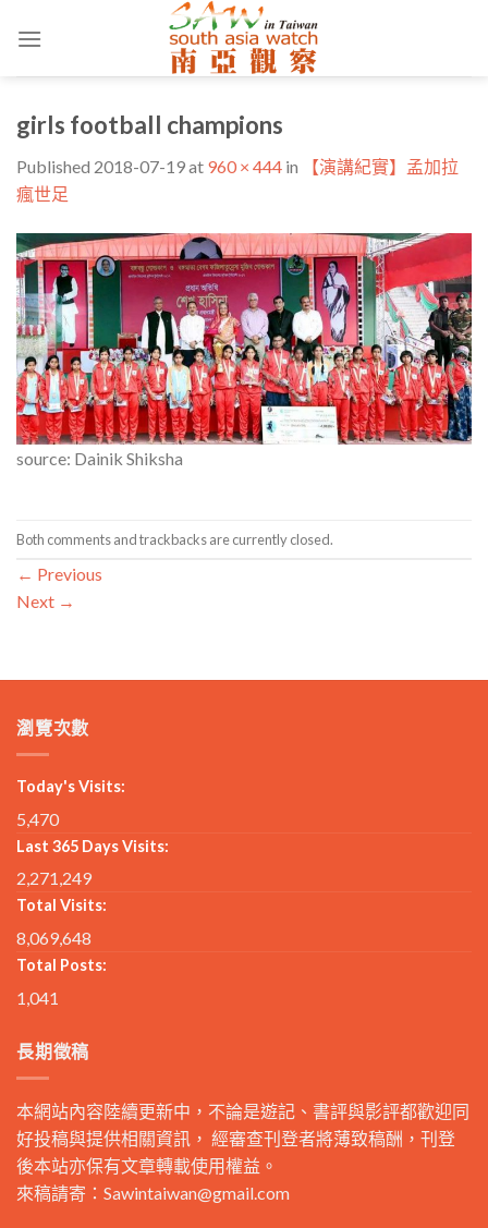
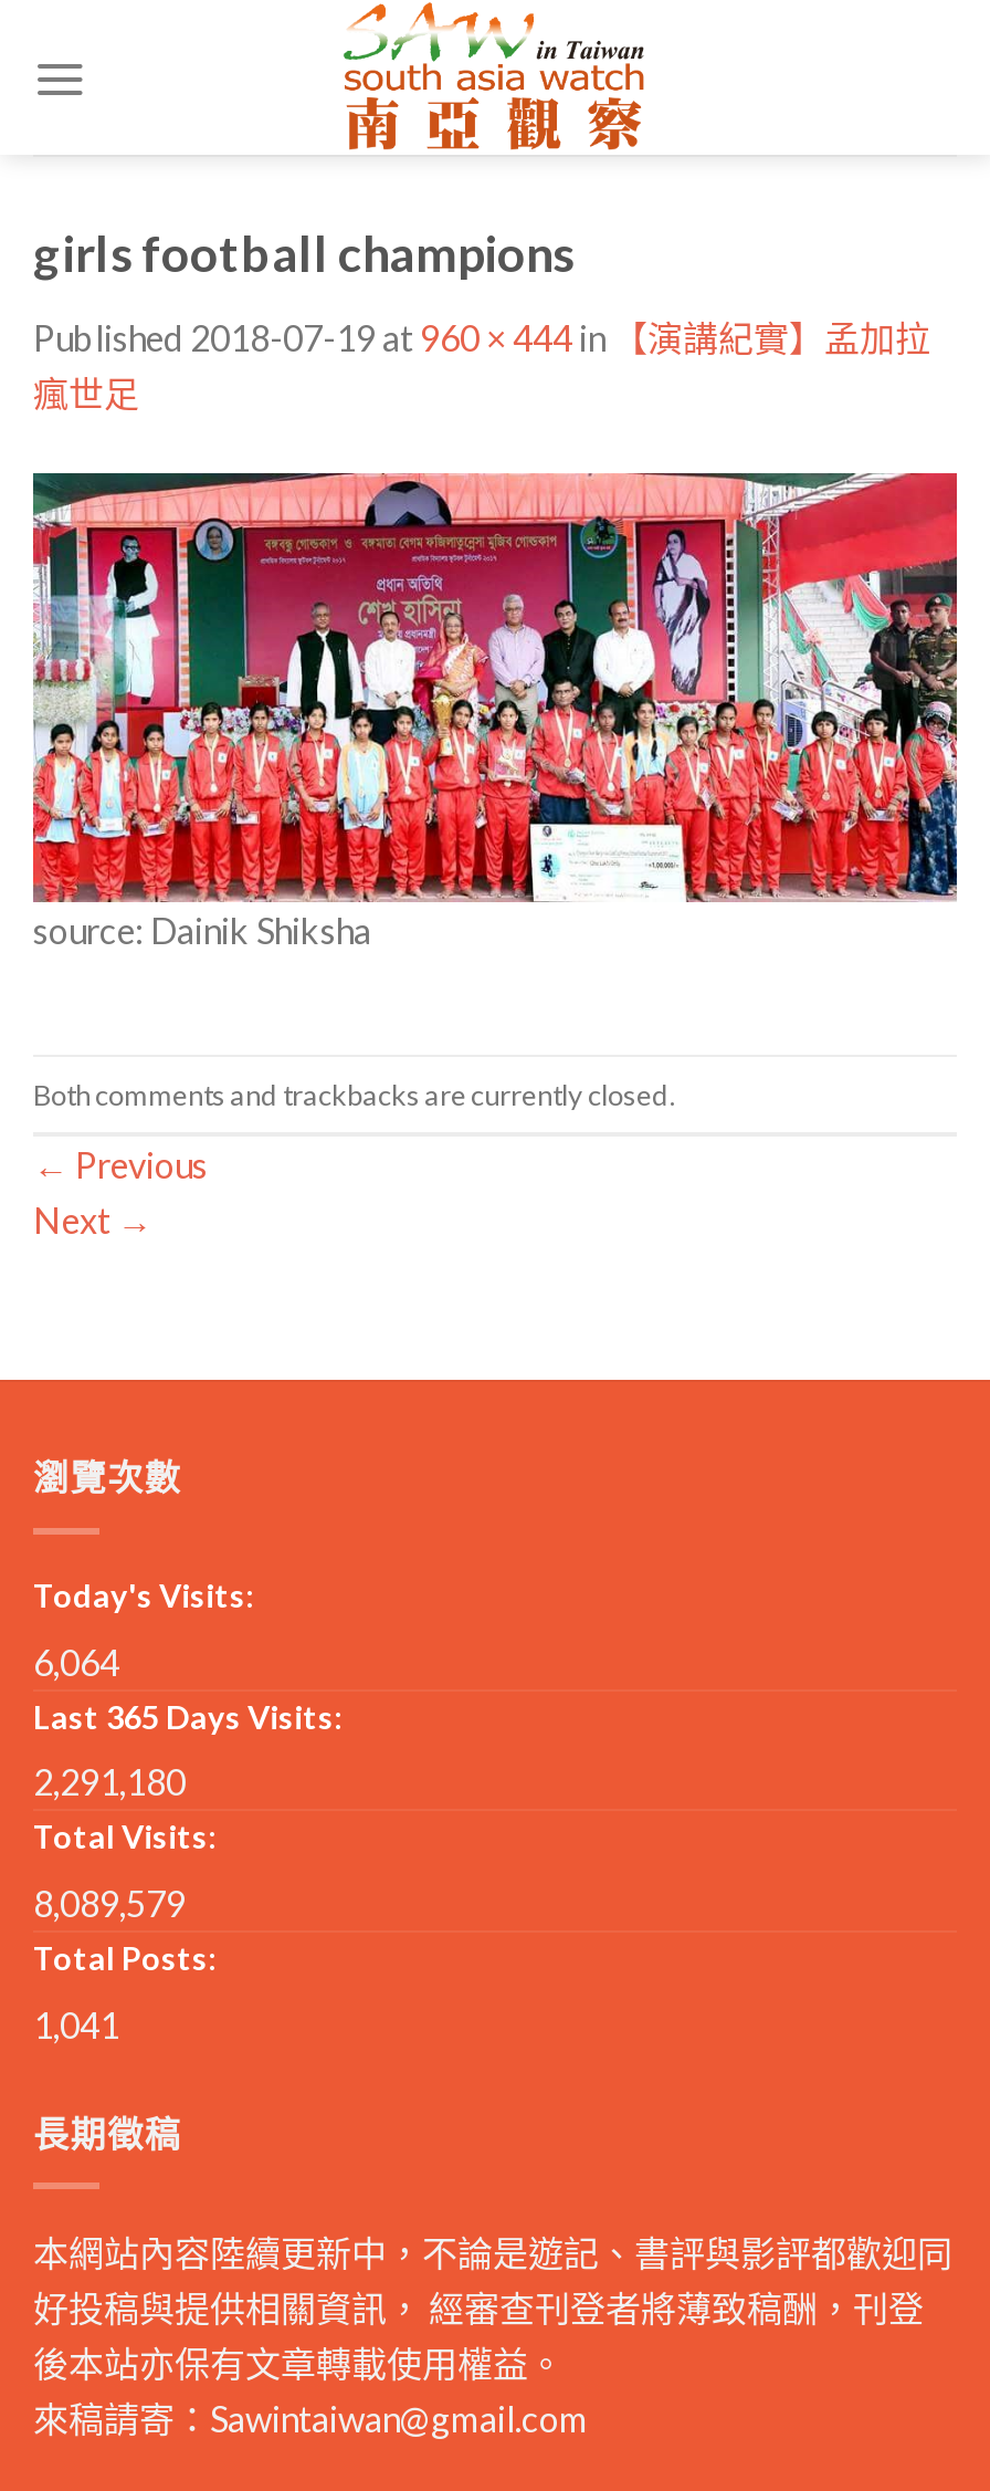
- 5,470
+ 6,064

- 2,271,249
+ 2,291,180

- 8,069,648
+ 8,089,579
